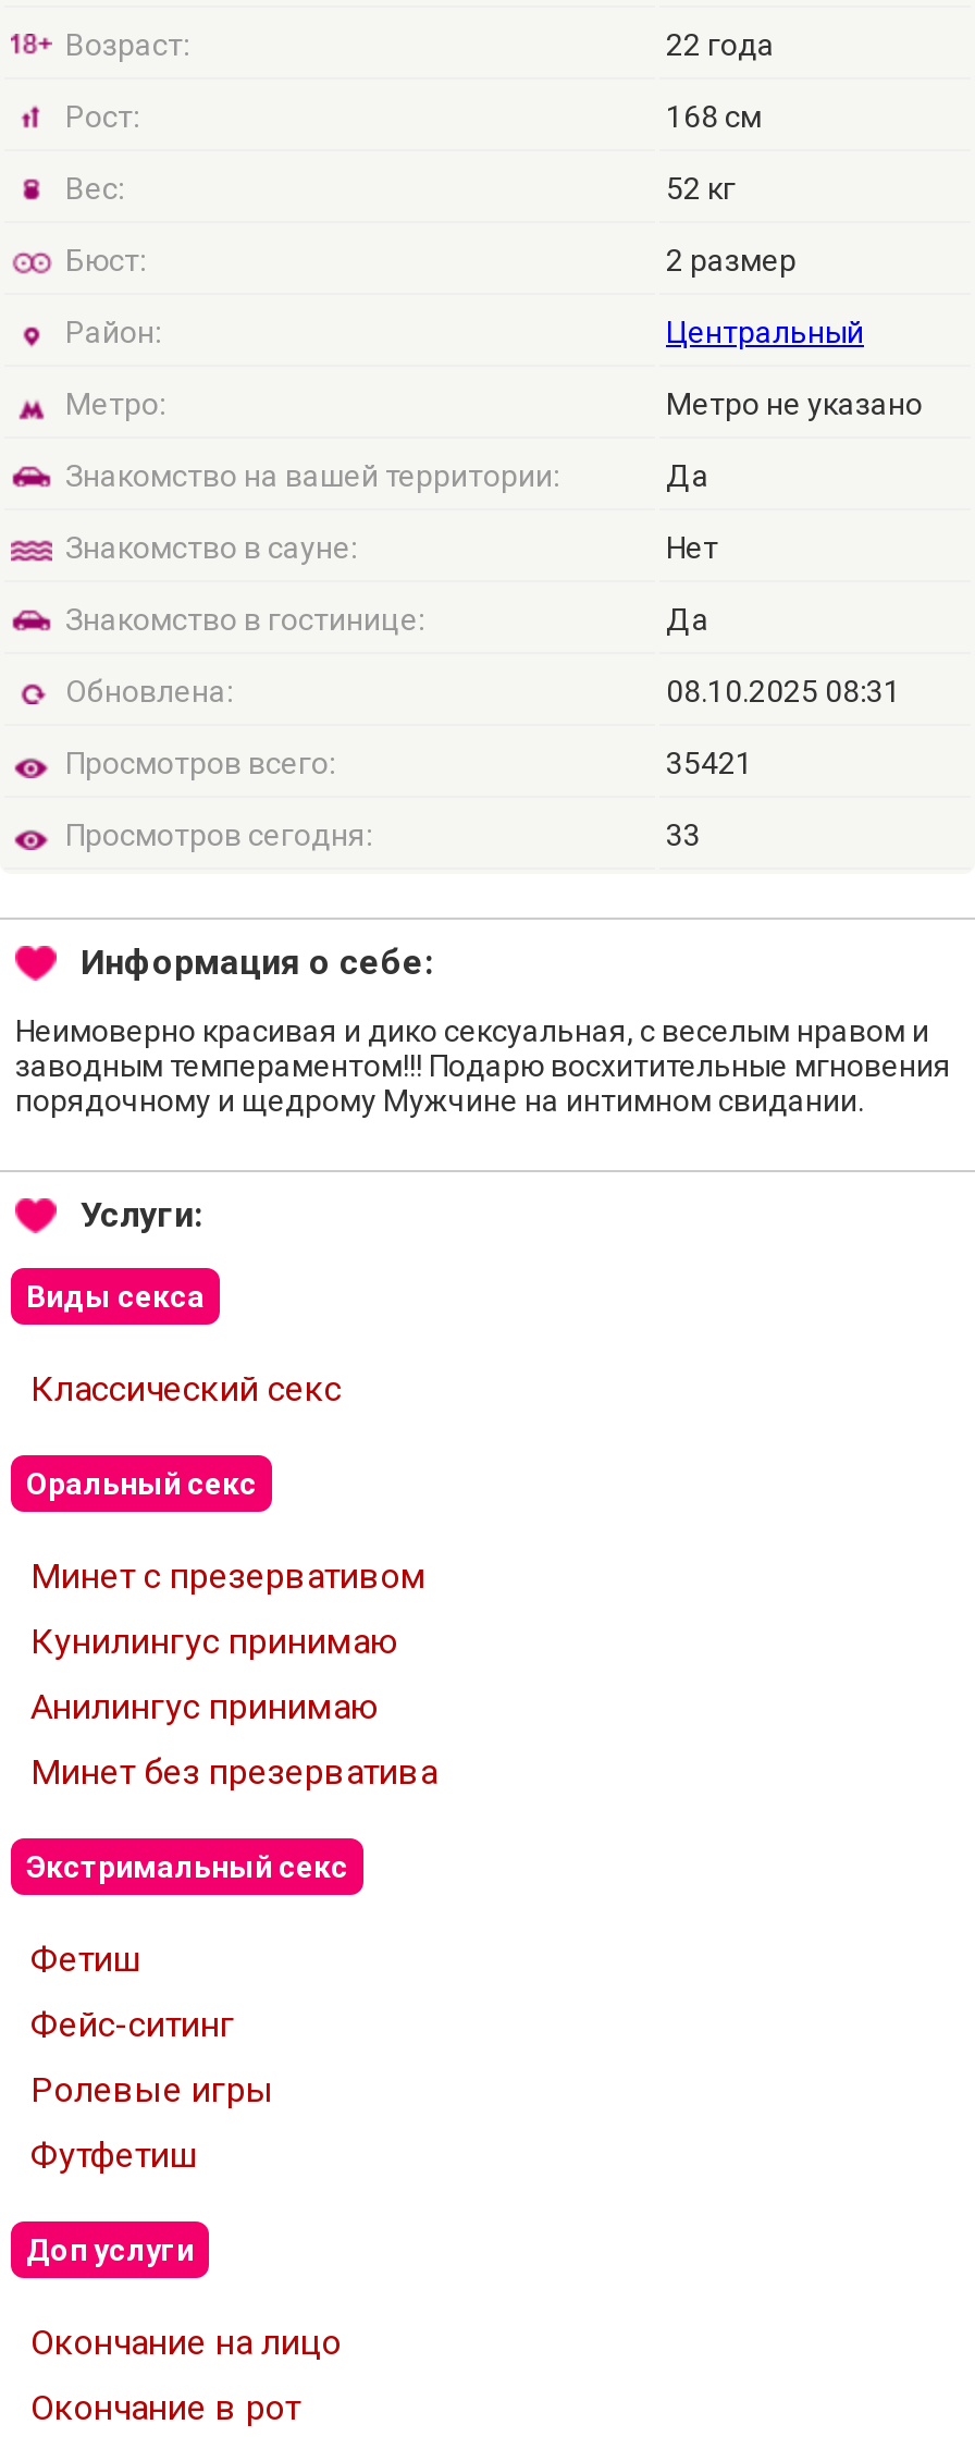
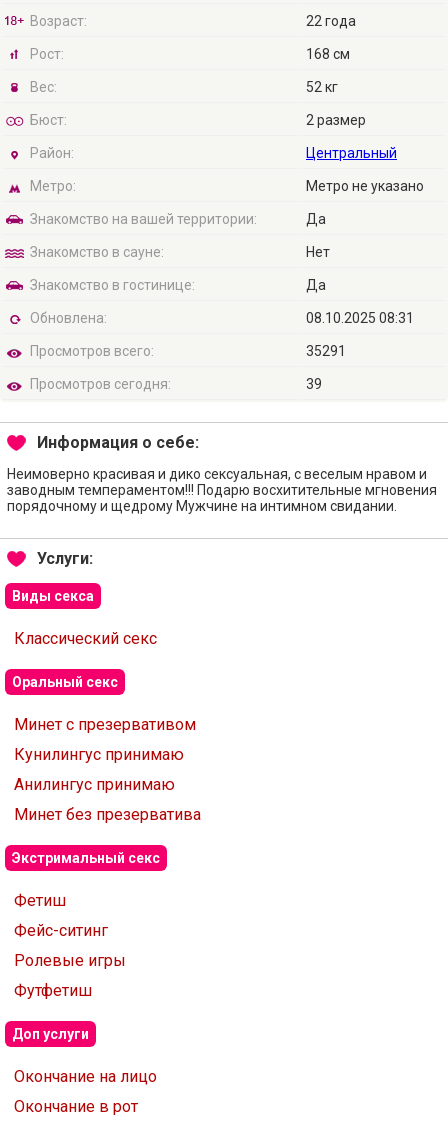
- 35421
+ 35291

- 33
+ 39
